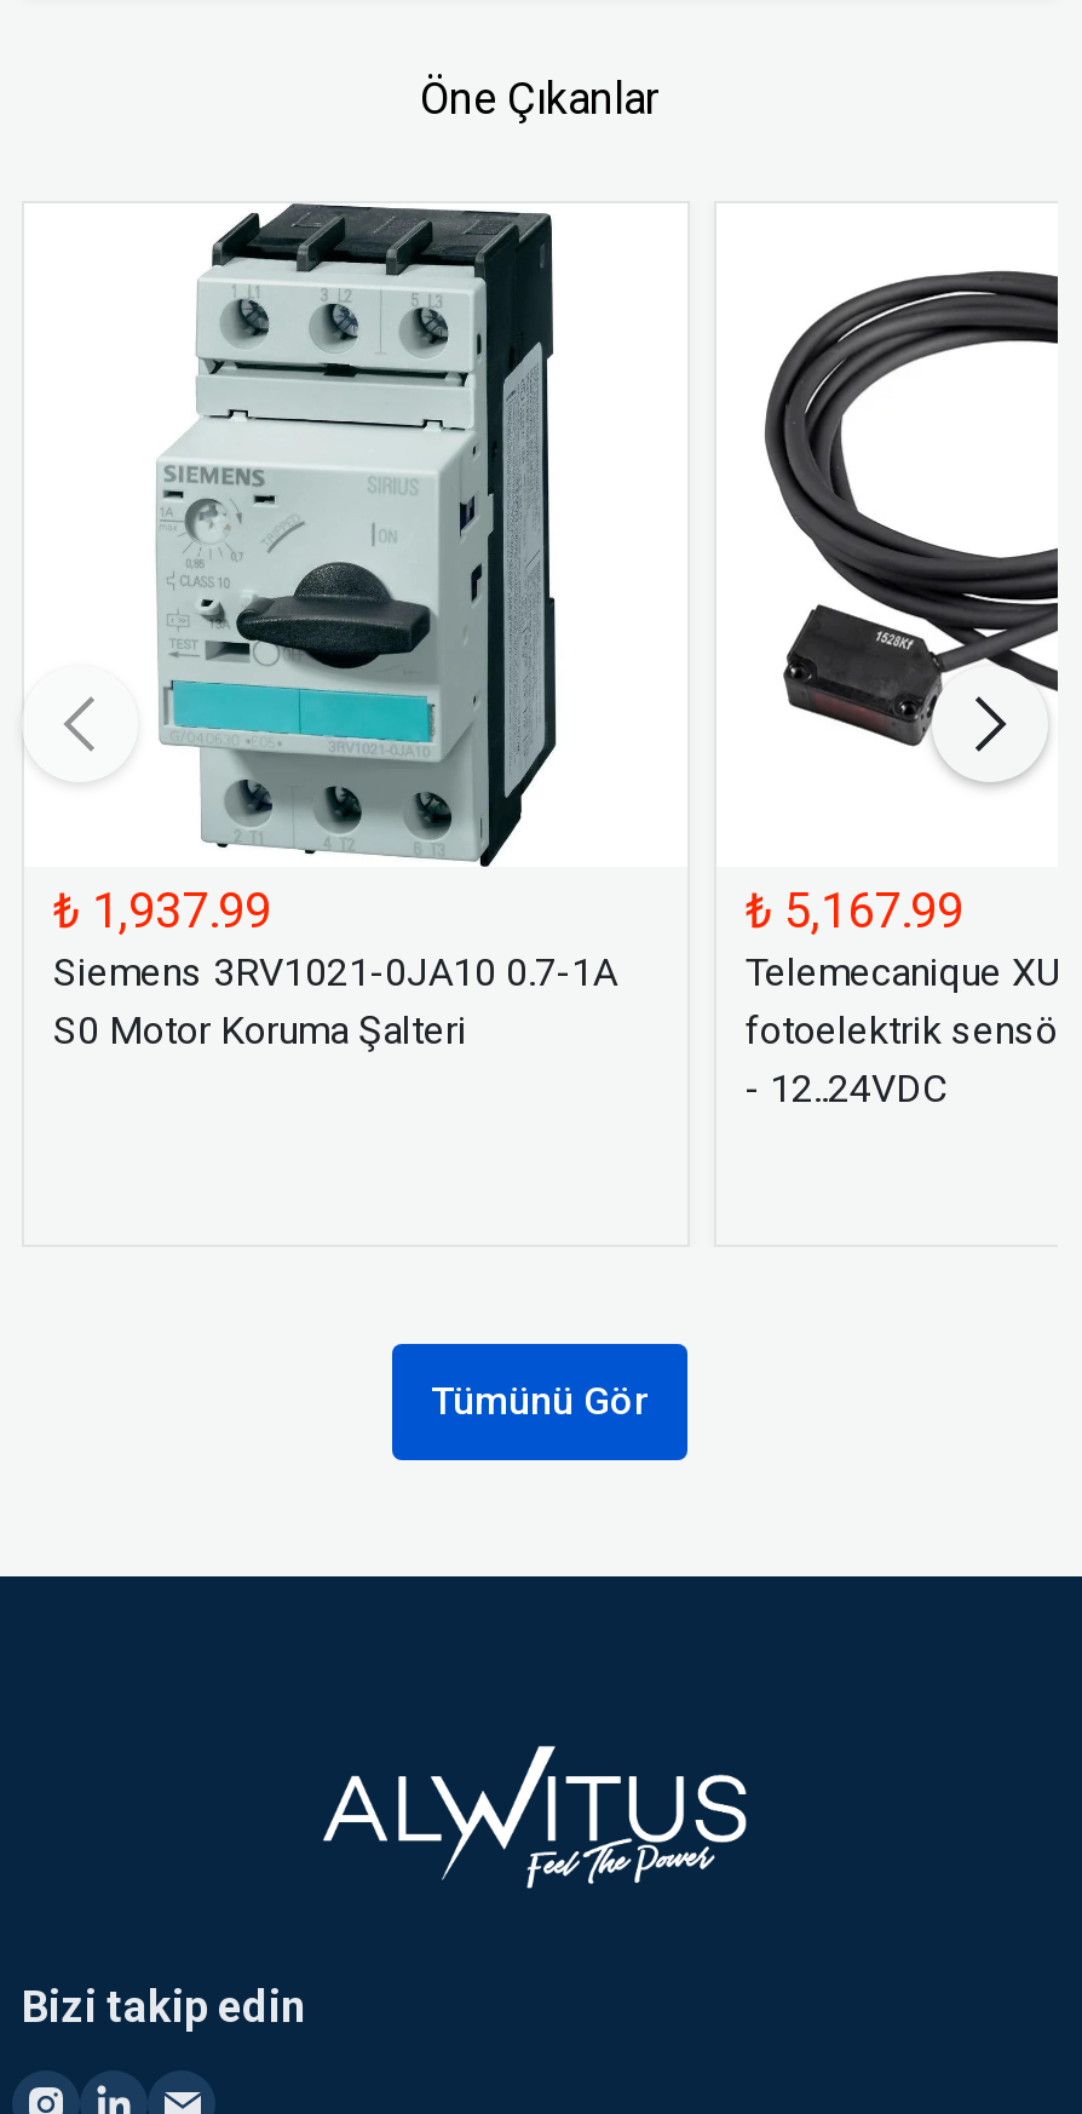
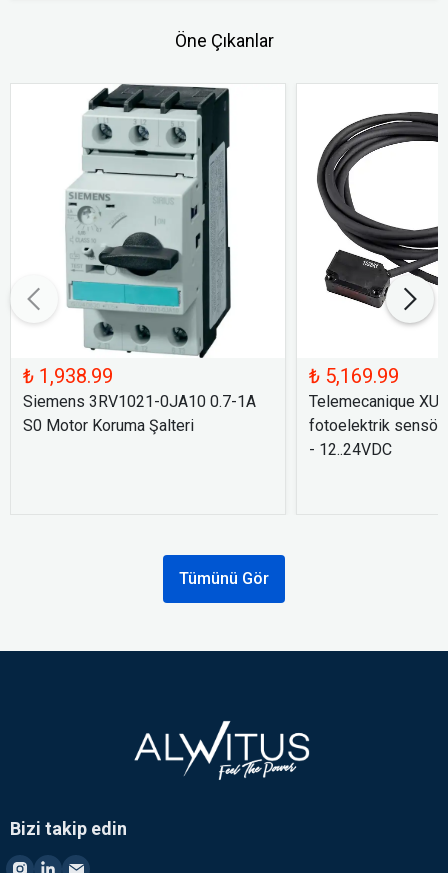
- ₺ 1,937.99
+ ₺ 1,938.99

- ₺ 5,167.99
+ ₺ 5,169.99
